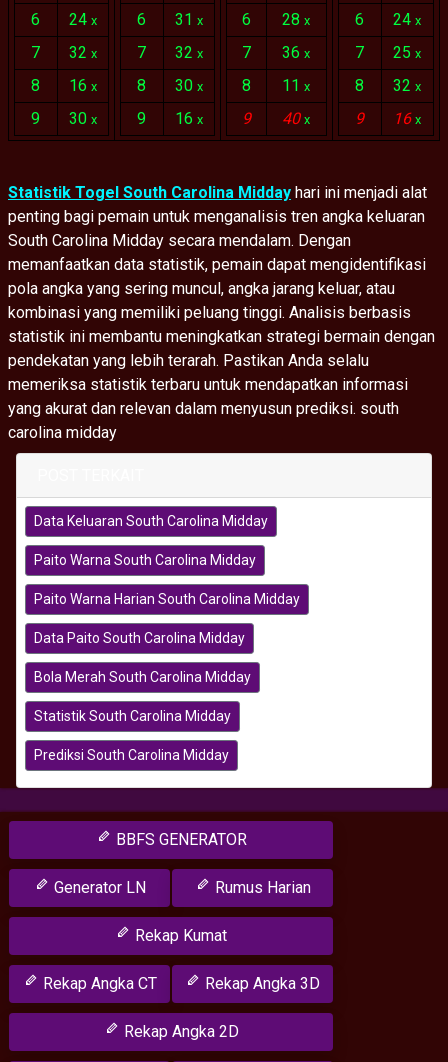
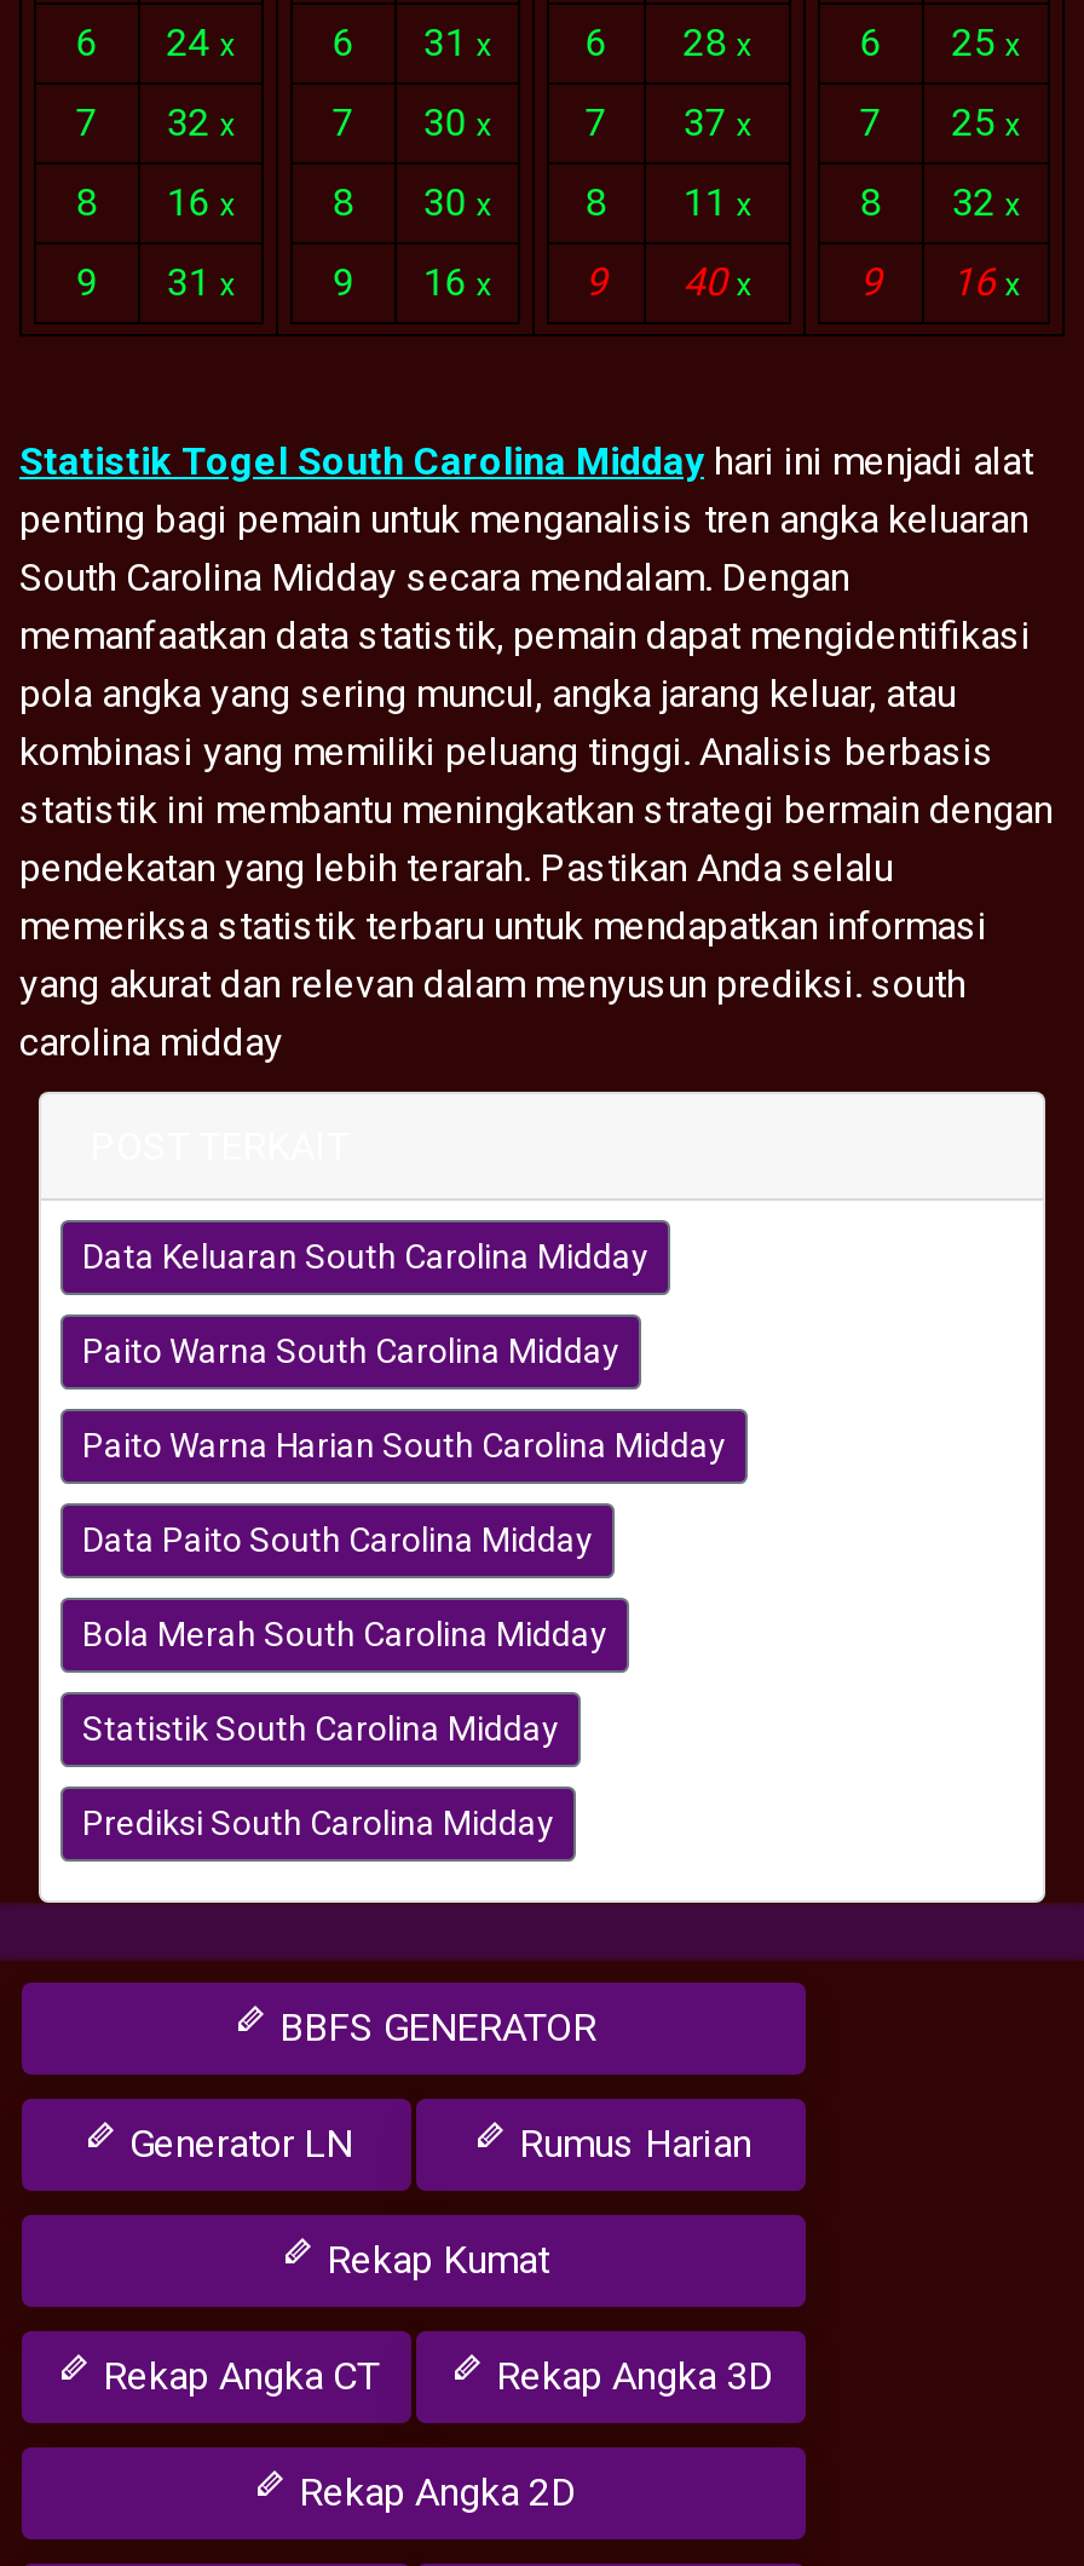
- 6 24 x
+ 6 25 x

- 7 32 x
+ 7 30 x

- 7 36 x
+ 7 37 x

- 9 30 x
+ 9 31 x
